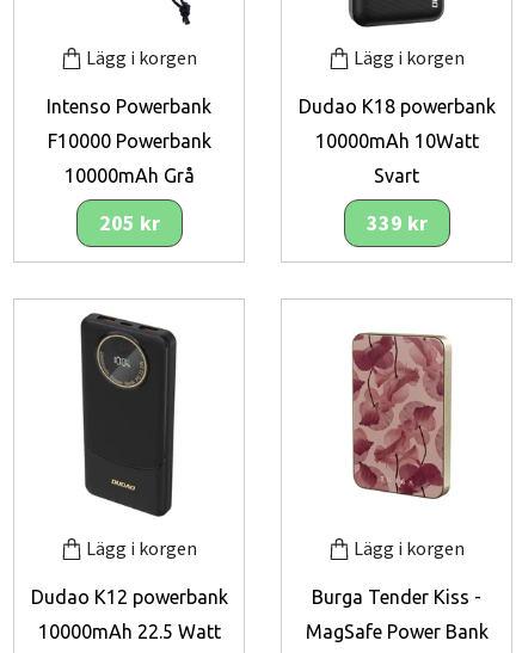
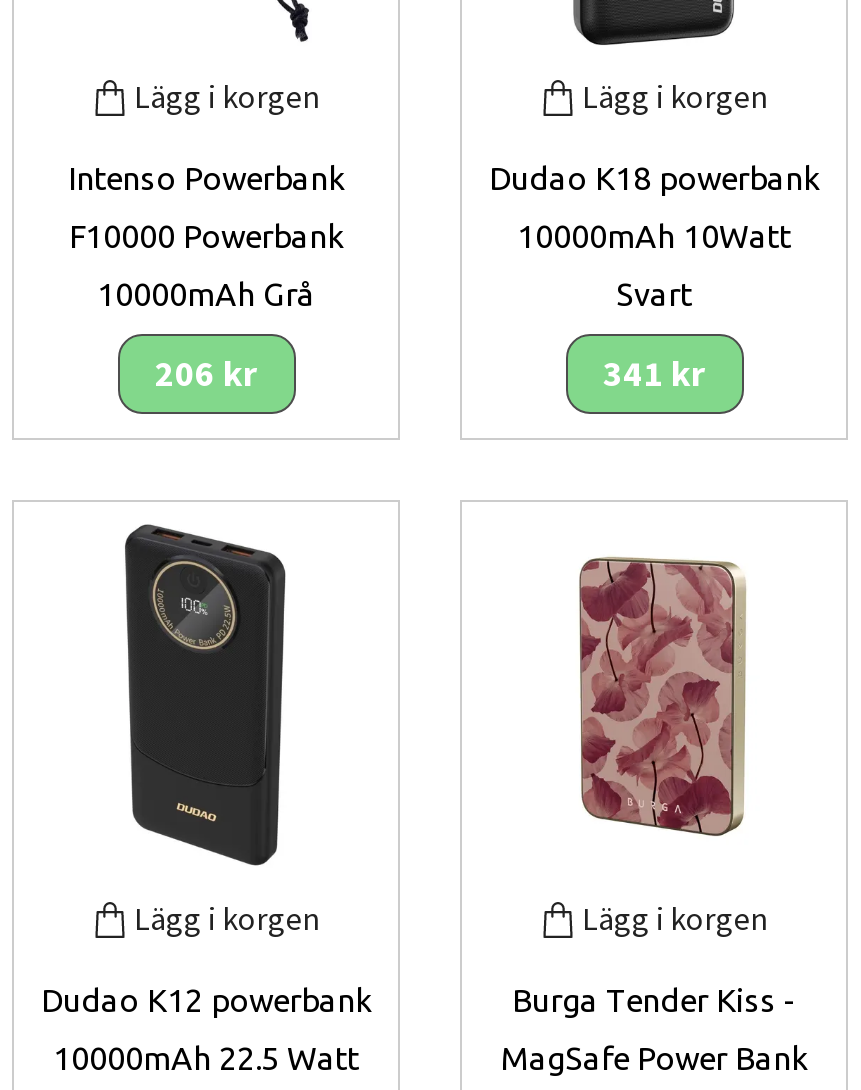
- 205 kr
+ 206 kr

- 339 kr
+ 341 kr
